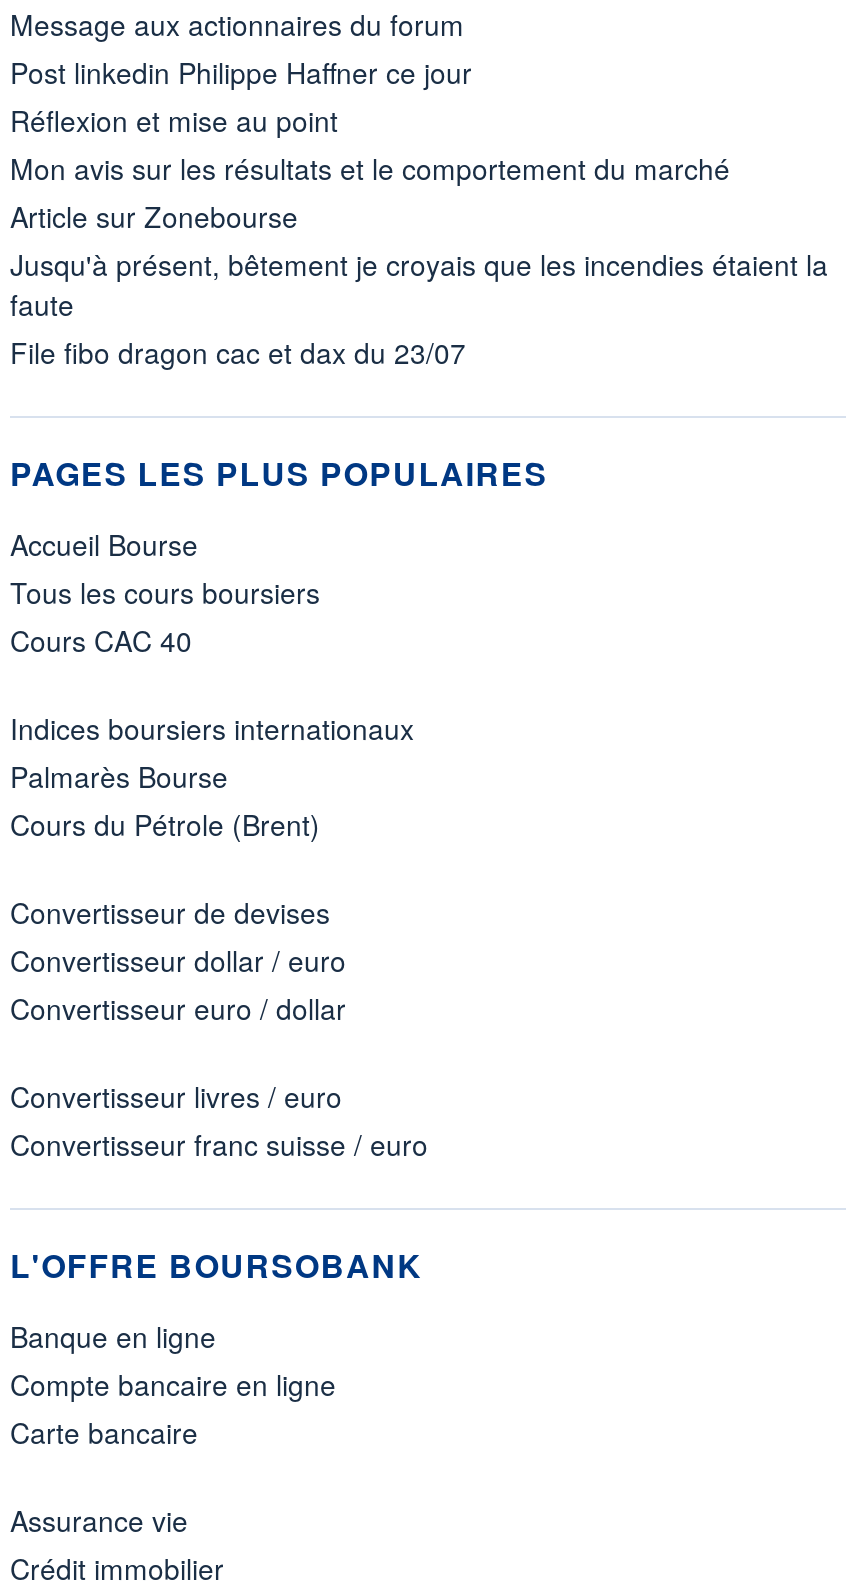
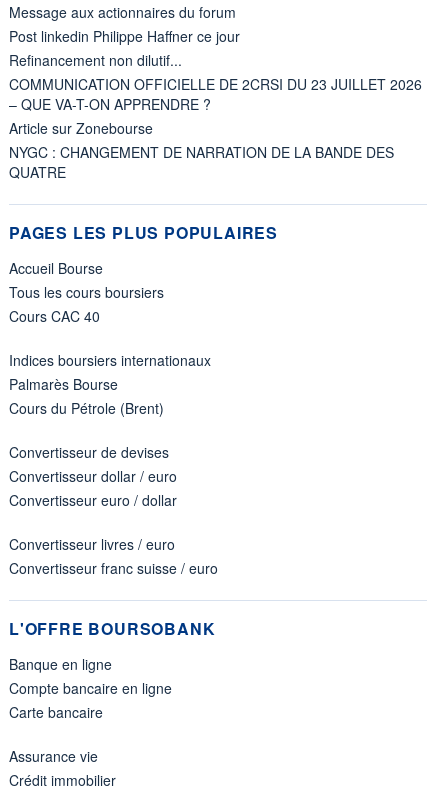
- Réflexion et mise au point
- Mon avis sur les résultats et le comportement du marché
+ Refinancement non dilutif...
+ COMMUNICATION OFFICIELLE DE 2CRSI DU 23 JUILLET 2026
+ – QUE VA-T-ON APPRENDRE ?

moved down: Article sur Zonebourse

- Jusqu'à présent, bêtement je croyais que les incendies étaient la
- faute
- File fibo dragon cac et dax du 23/07
+ NYGC : CHANGEMENT DE NARRATION DE LA BANDE DES
+ QUATRE
